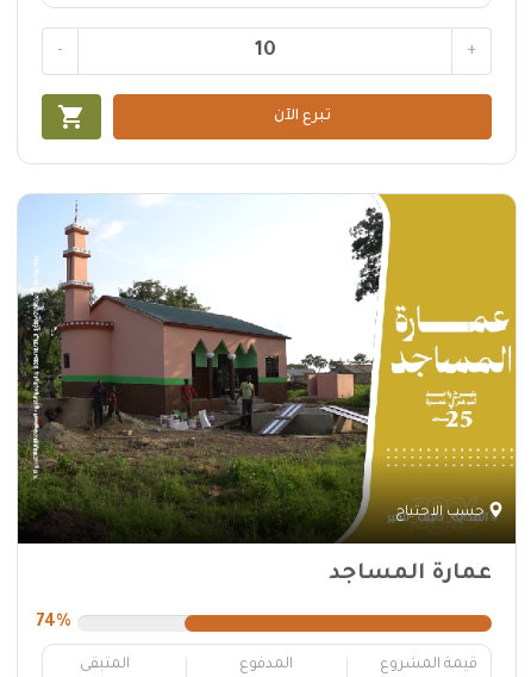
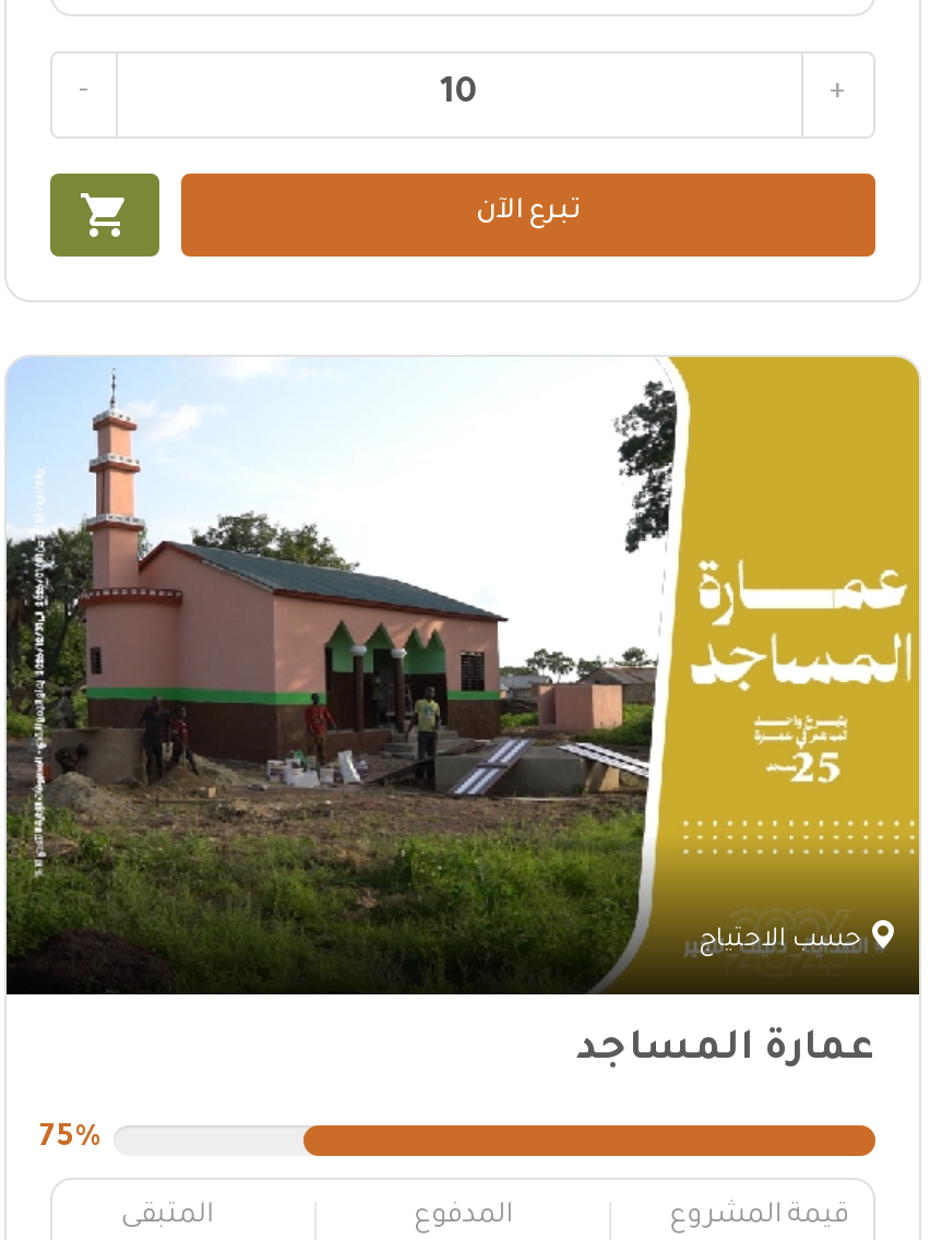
- 74%
+ 75%
